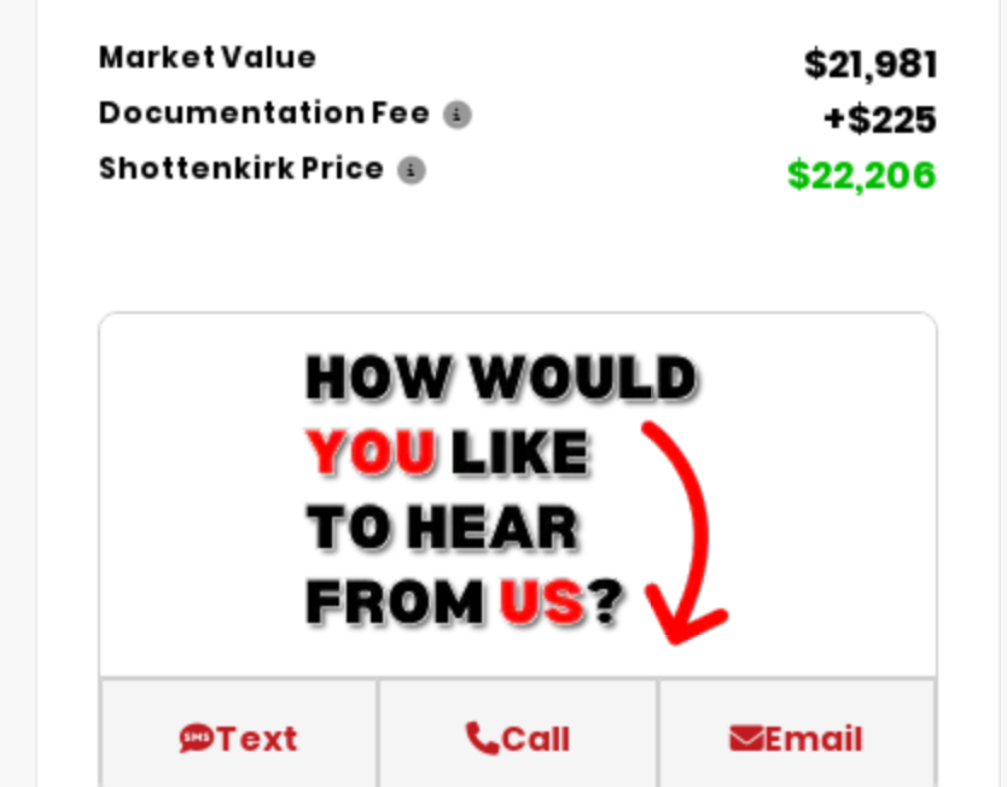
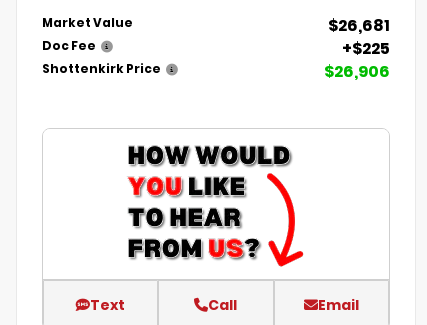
- $21,981
+ $26,681

- Documentation Fee
+ Doc Fee

- $22,206
+ $26,906
